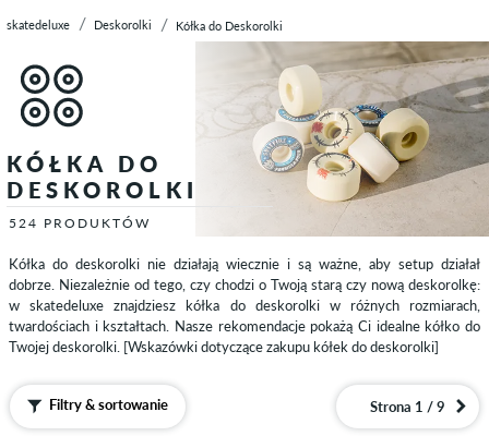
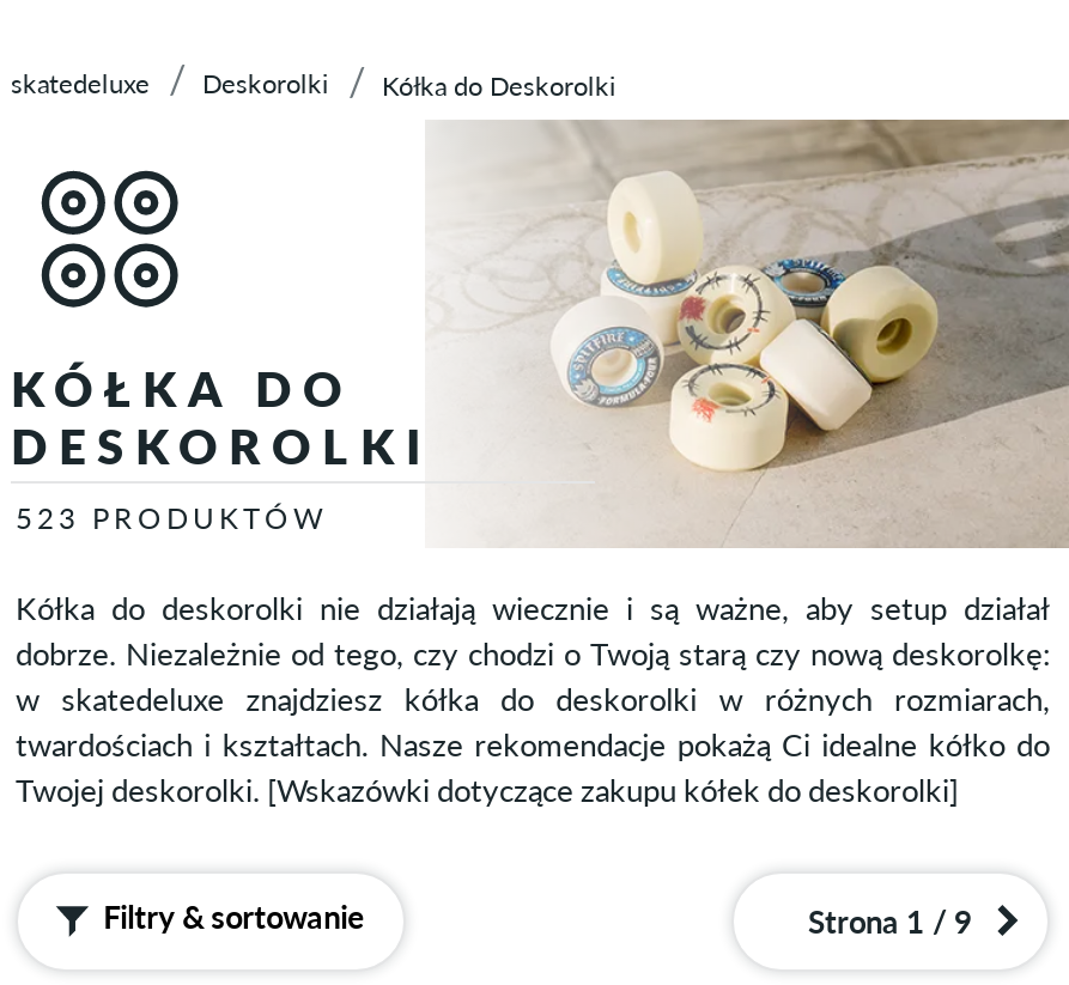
- 524 PRODUKTÓW
+ 523 PRODUKTÓW
